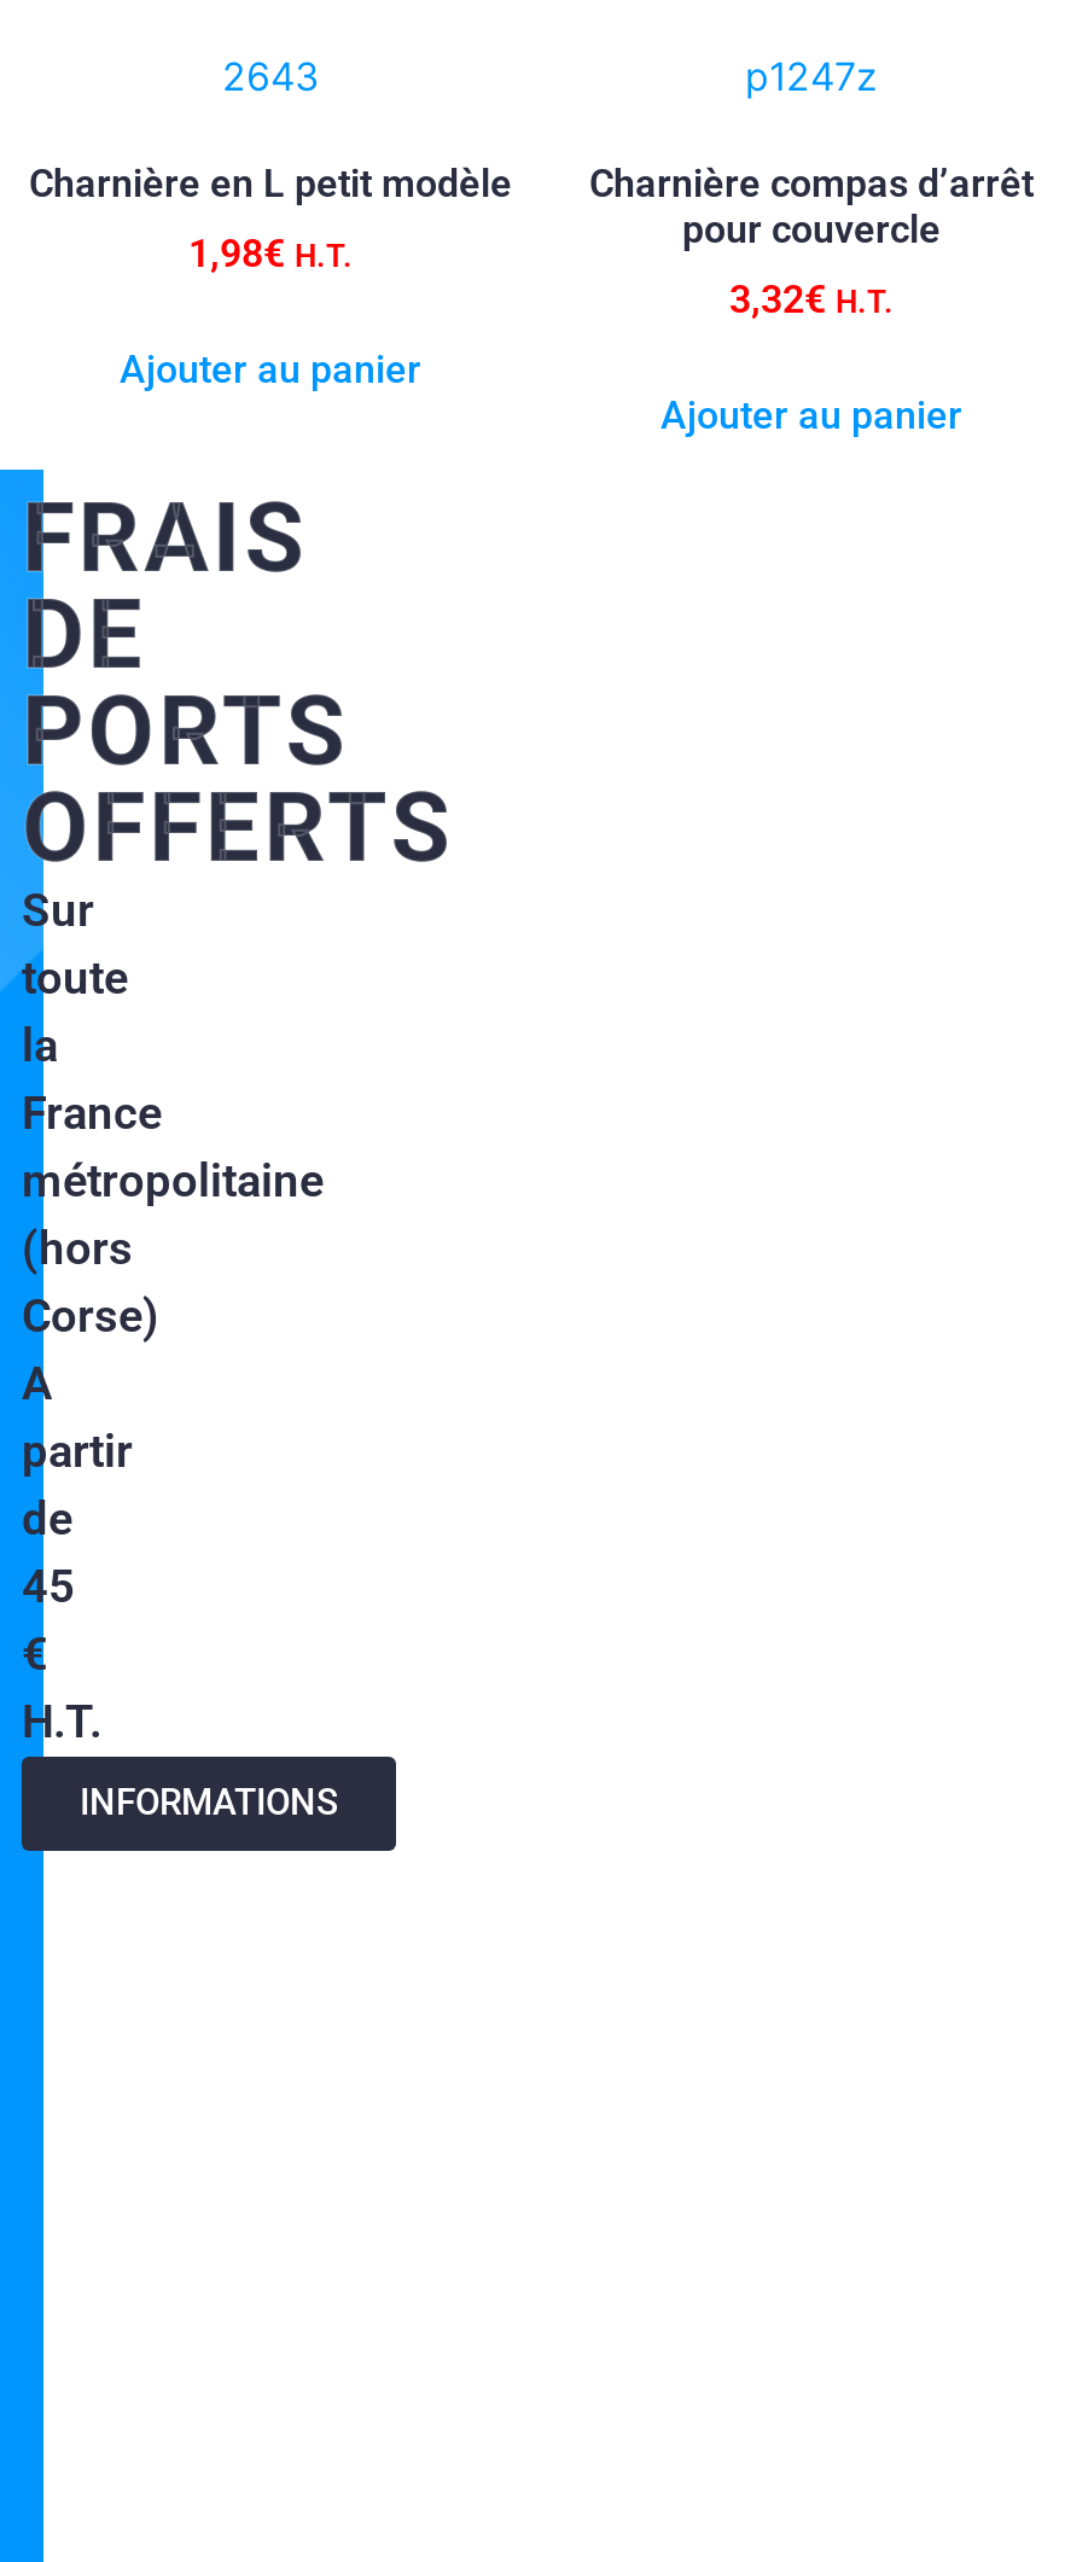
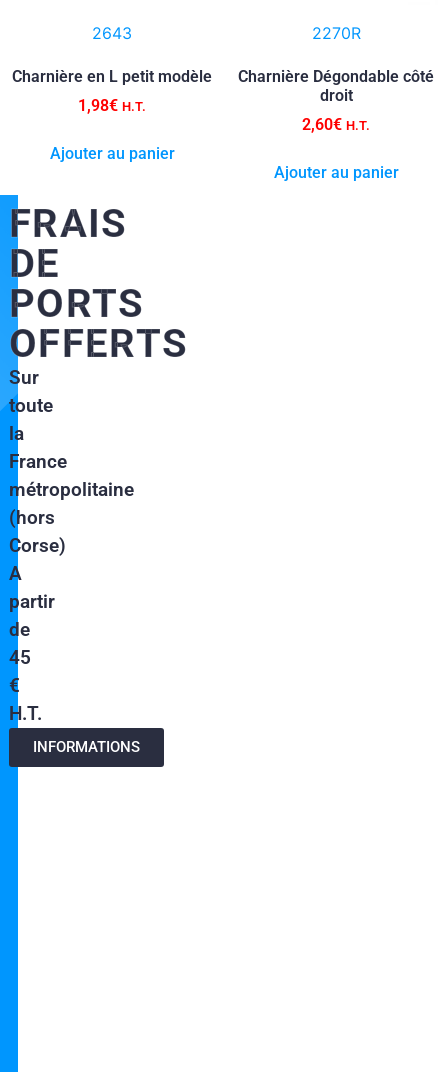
- p1247z
+ 2270R

- Charnière compas d’arrêt
- pour couvercle
+ Charnière Dégondable côté
+ droit

- 3,32€ H.T.
+ 2,60€ H.T.
